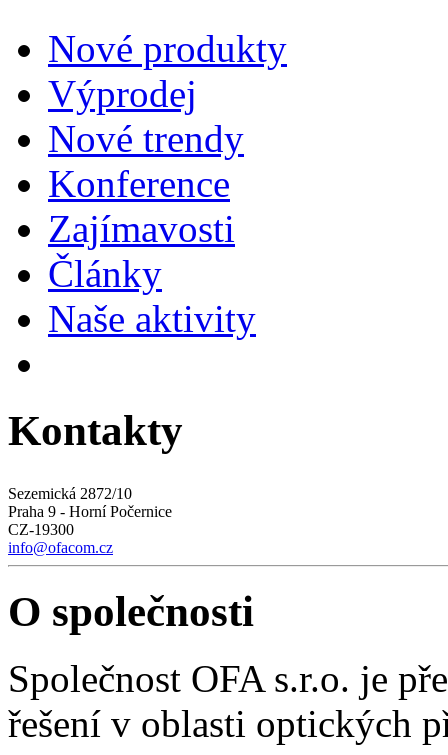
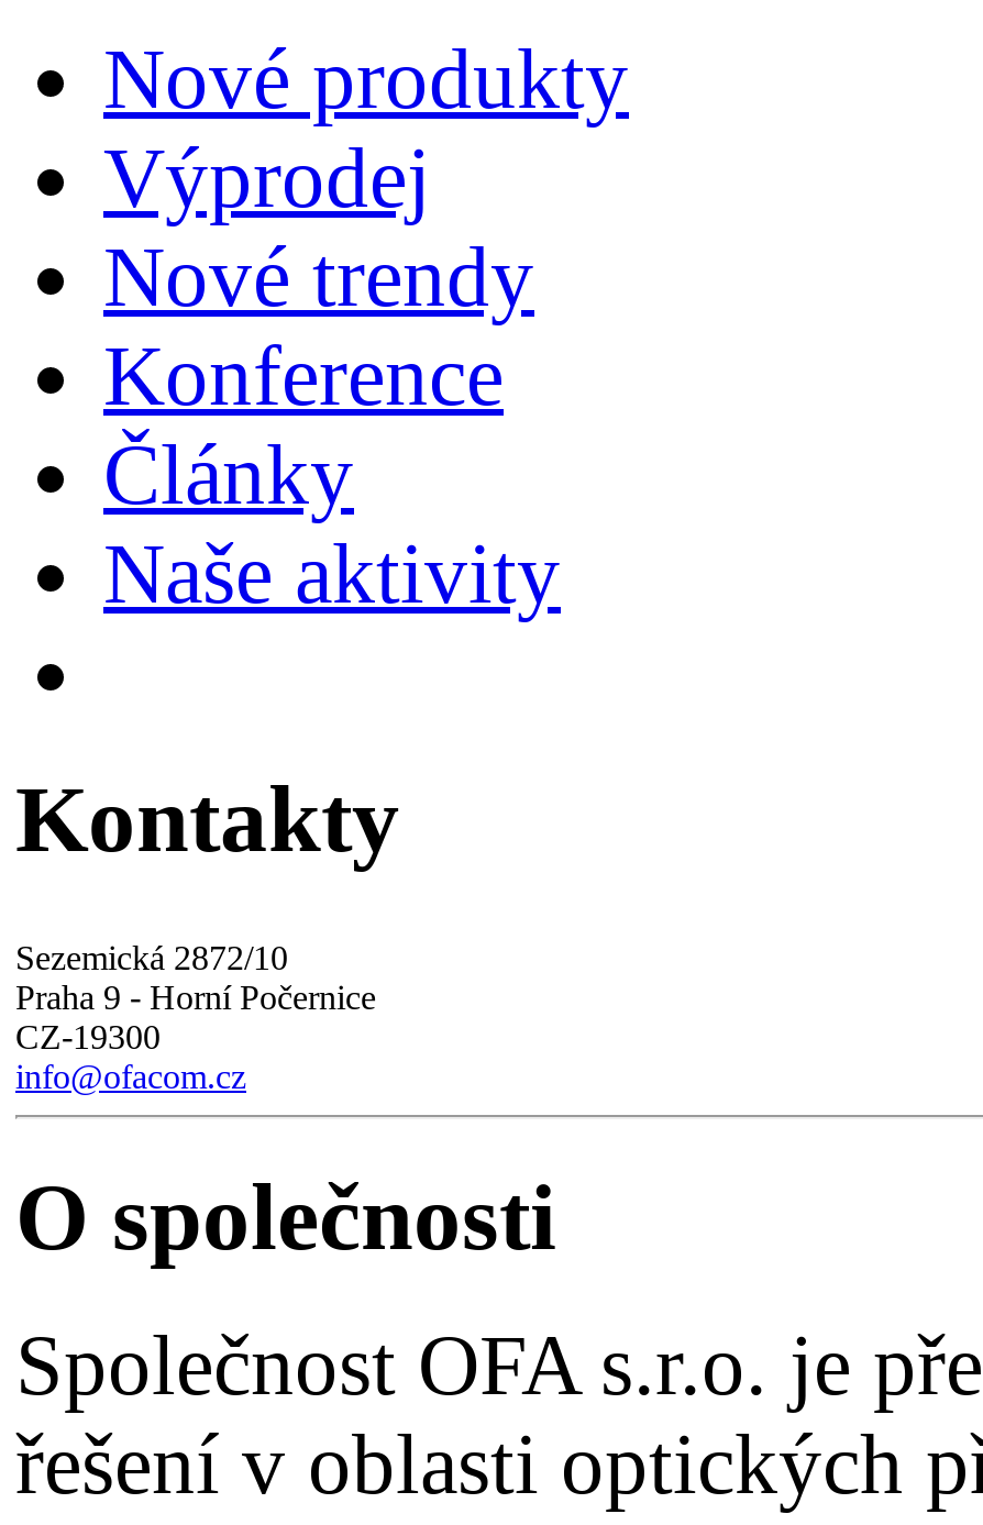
- Zajímavosti
